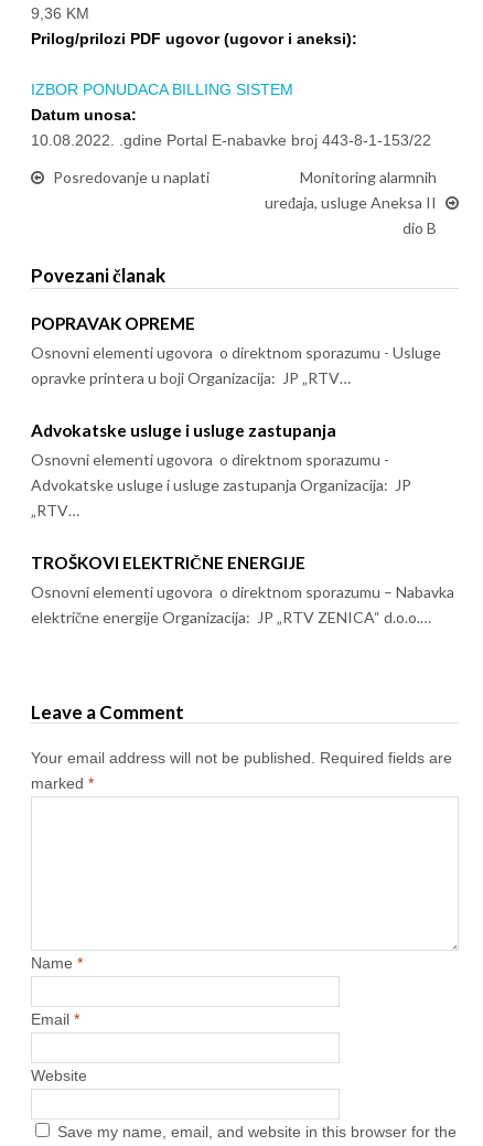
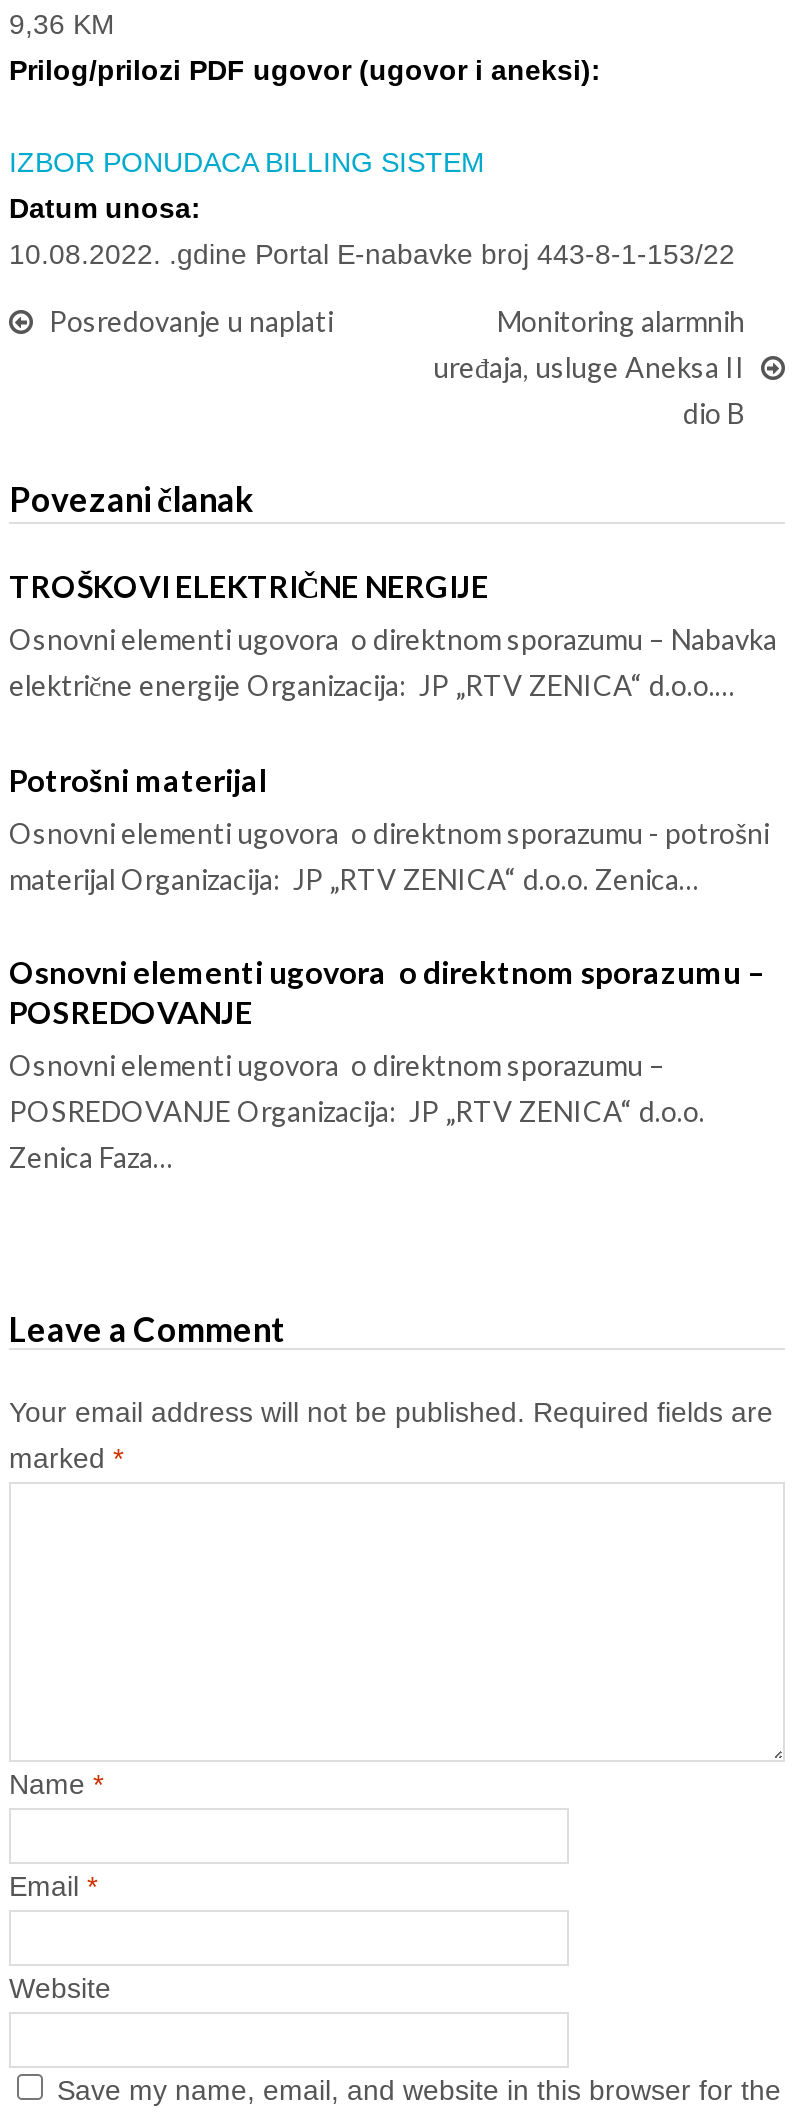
- POPRAVAK OPREME
- Osnovni elementi ugovora o direktnom sporazumu - Usluge
- opravke printera u boji Organizacija: JP „RTV…
- Advokatske usluge i usluge zastupanja
- Osnovni elementi ugovora o direktnom sporazumu -
- Advokatske usluge i usluge zastupanja Organizacija: JP
- „RTV…
- TROŠKOVI ELEKTRIČNE ENERGIJE
+ TROŠKOVI ELEKTRIČNE NERGIJE

moved up: Osnovni elementi ugovora o direktnom sporazumu – Nabavka | električne energije Organizacija: JP „RTV ZENICA“ d.o.o.…

+ Potrošni materijal
+ Osnovni elementi ugovora o direktnom sporazumu - potrošni
+ materijal Organizacija: JP „RTV ZENICA“ d.o.o. Zenica…
+ Osnovni elementi ugovora o direktnom sporazumu –
+ POSREDOVANJE
+ Osnovni elementi ugovora o direktnom sporazumu –
+ POSREDOVANJE Organizacija: JP „RTV ZENICA“ d.o.o.
+ Zenica Faza…
